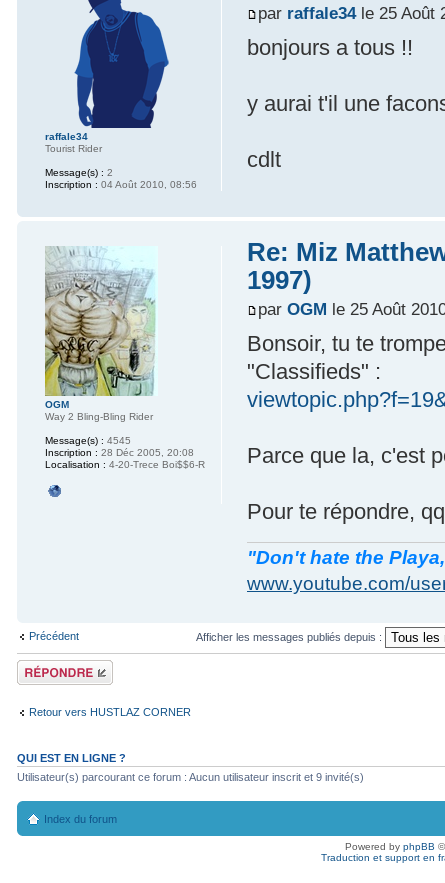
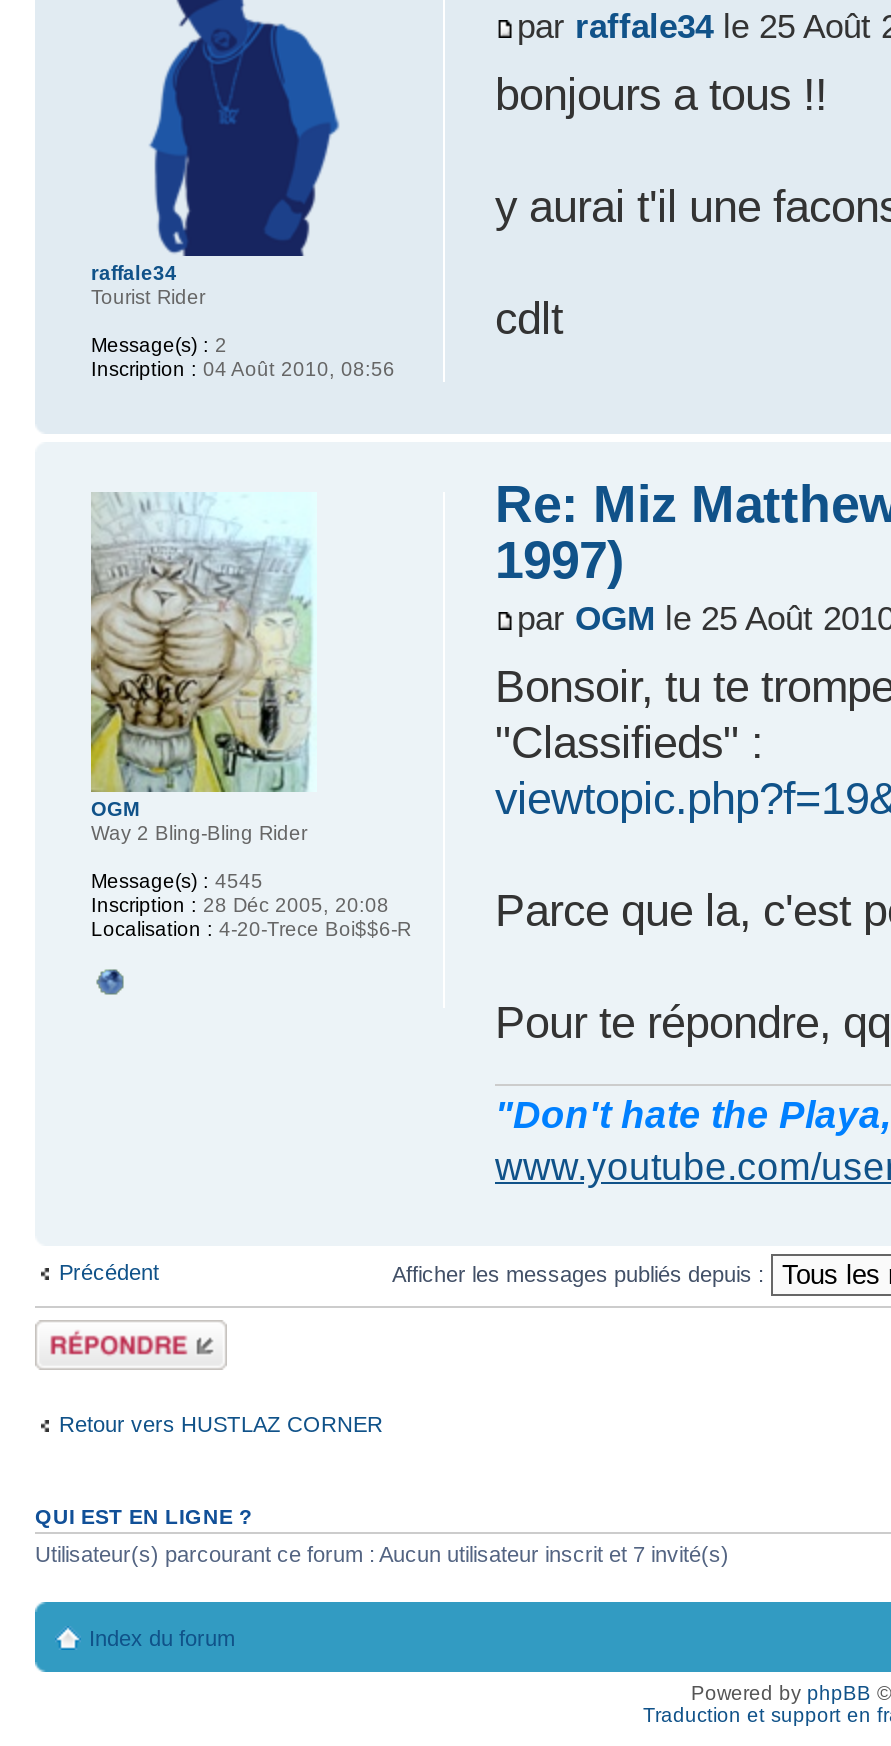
- Utilisateur(s) parcourant ce forum : Aucun utilisateur inscrit et 9 invité(s)
+ Utilisateur(s) parcourant ce forum : Aucun utilisateur inscrit et 7 invité(s)
